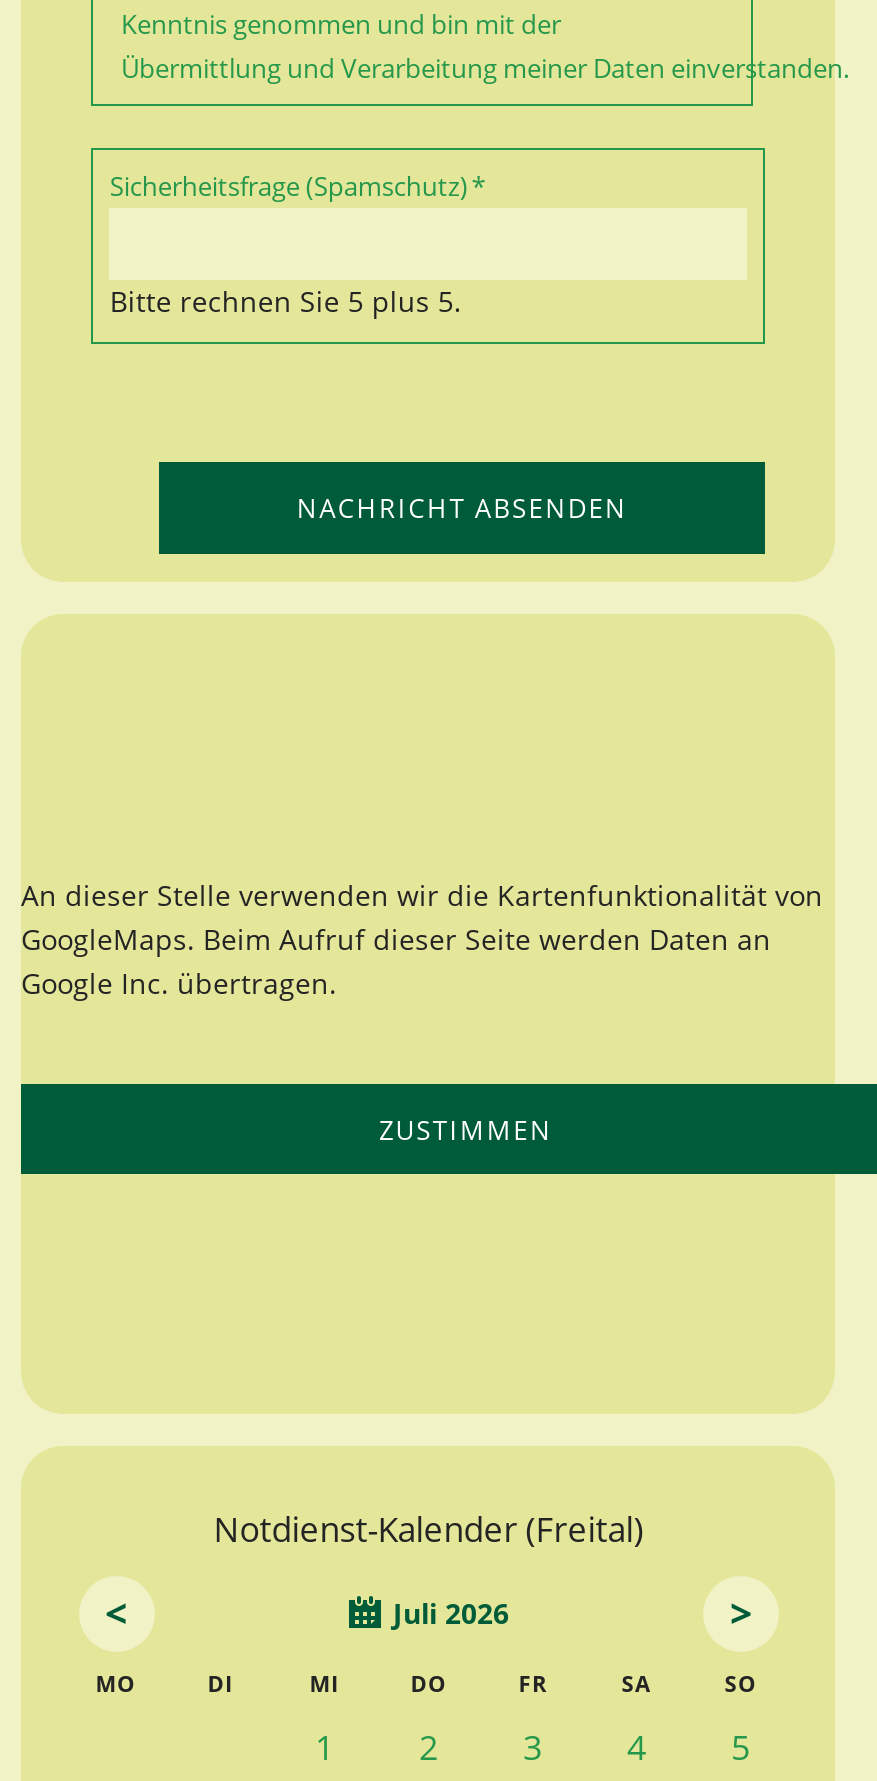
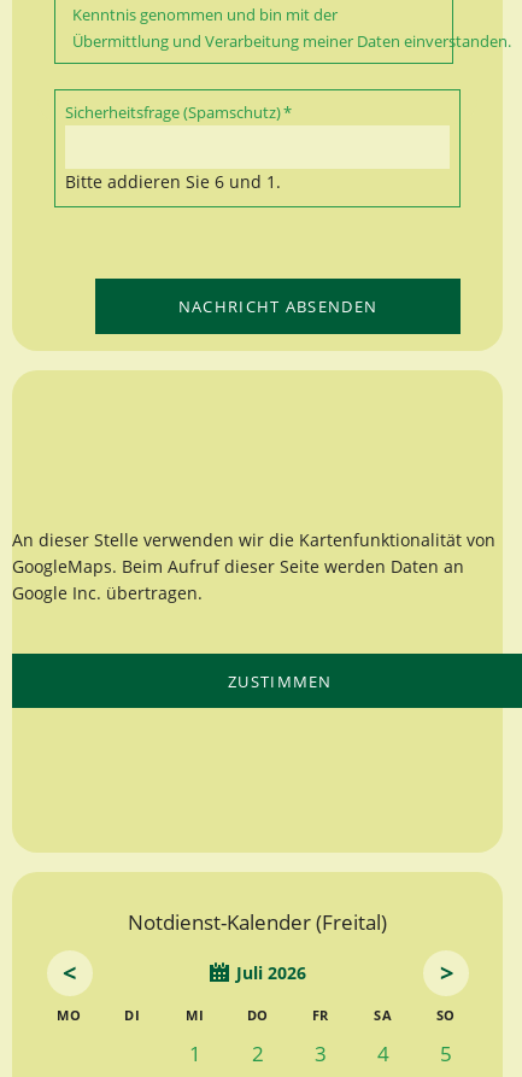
- Bitte rechnen Sie 5 plus 5.
+ Bitte addieren Sie 6 und 1.
